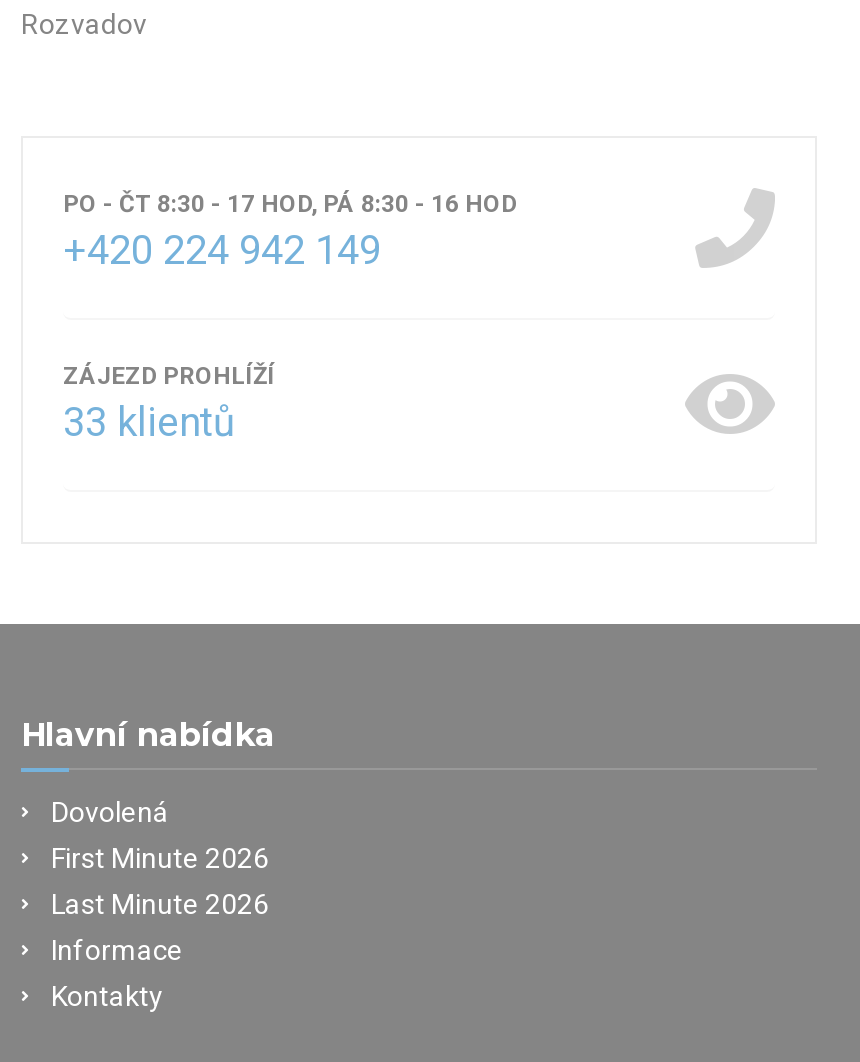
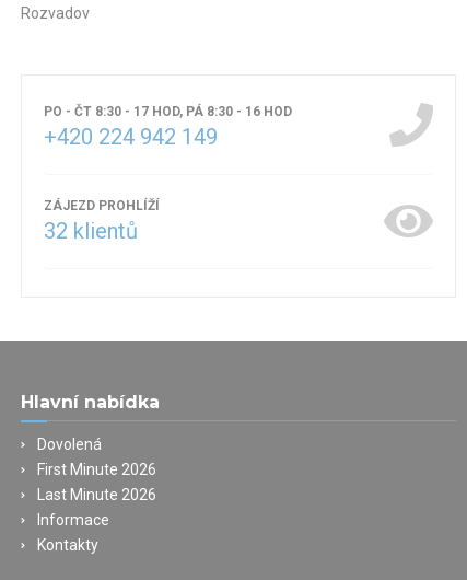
- 33 klientů
+ 32 klientů
